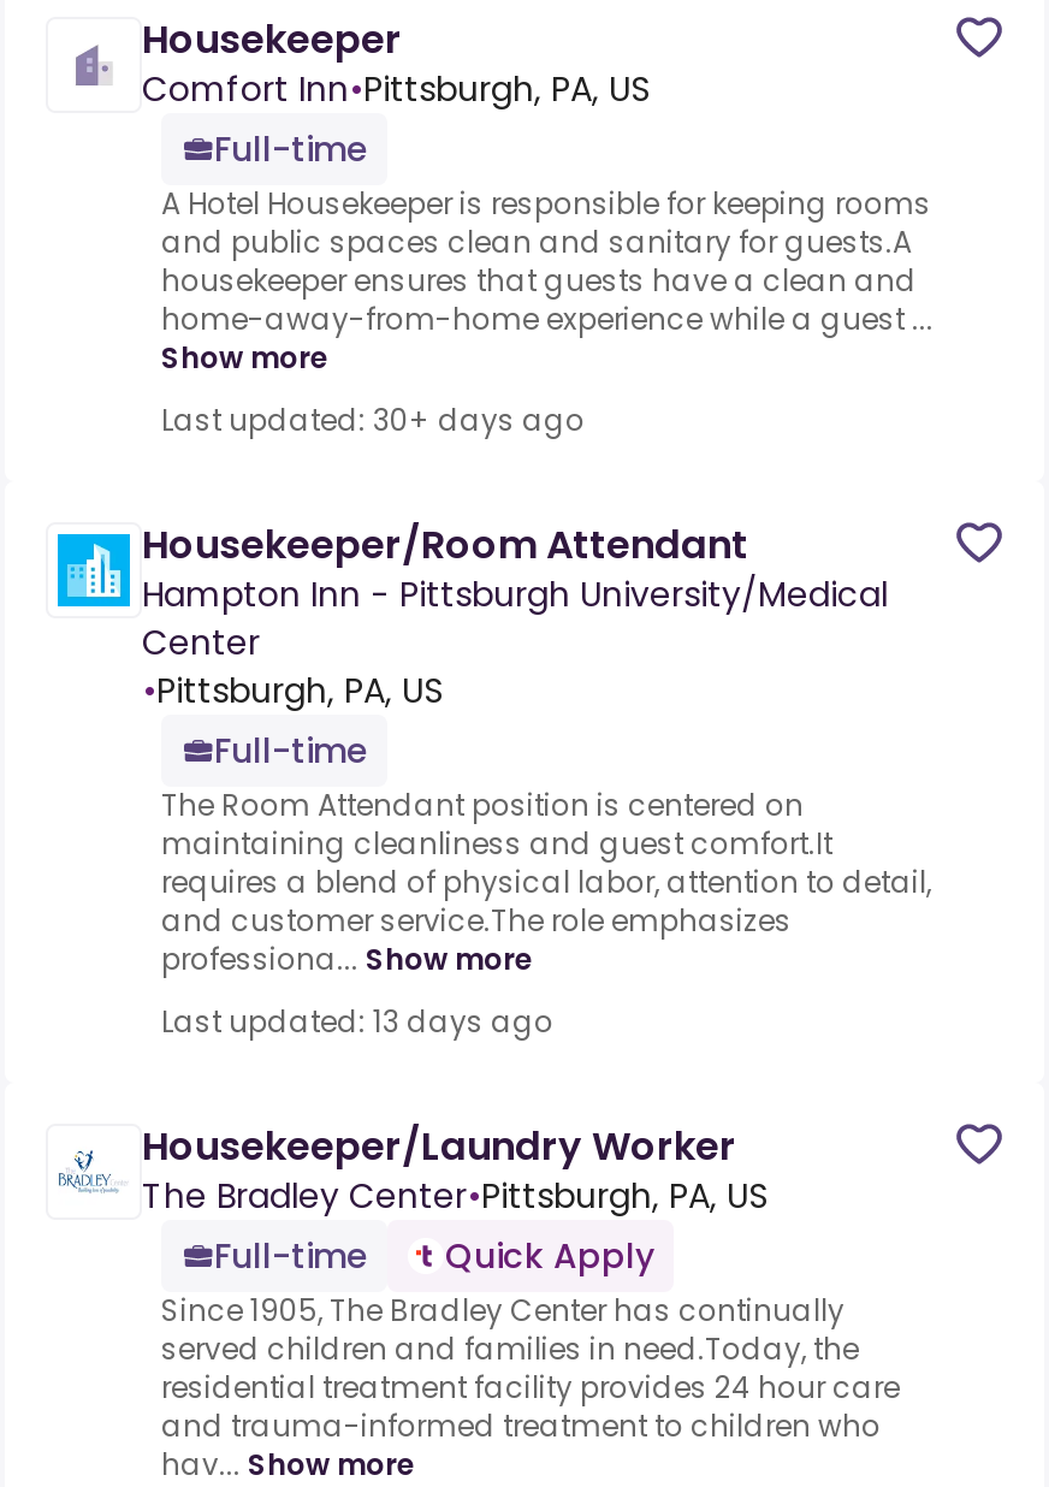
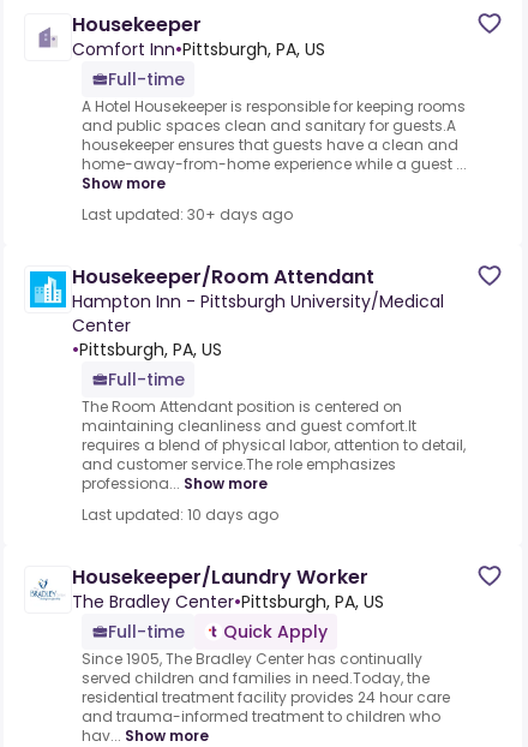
- Last updated: 13 days ago
+ Last updated: 10 days ago
